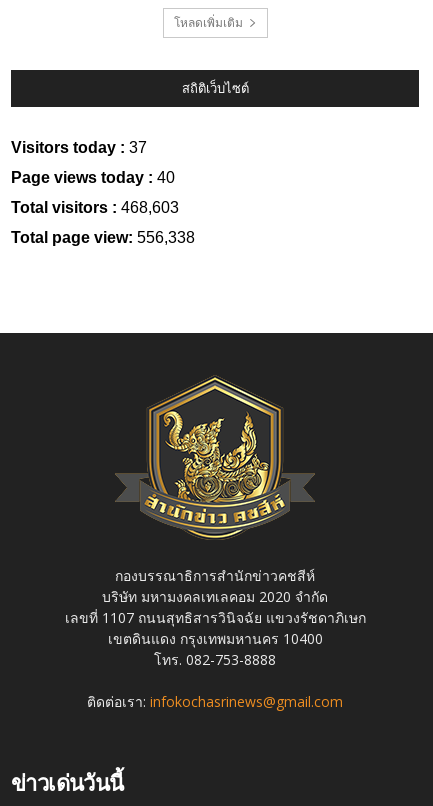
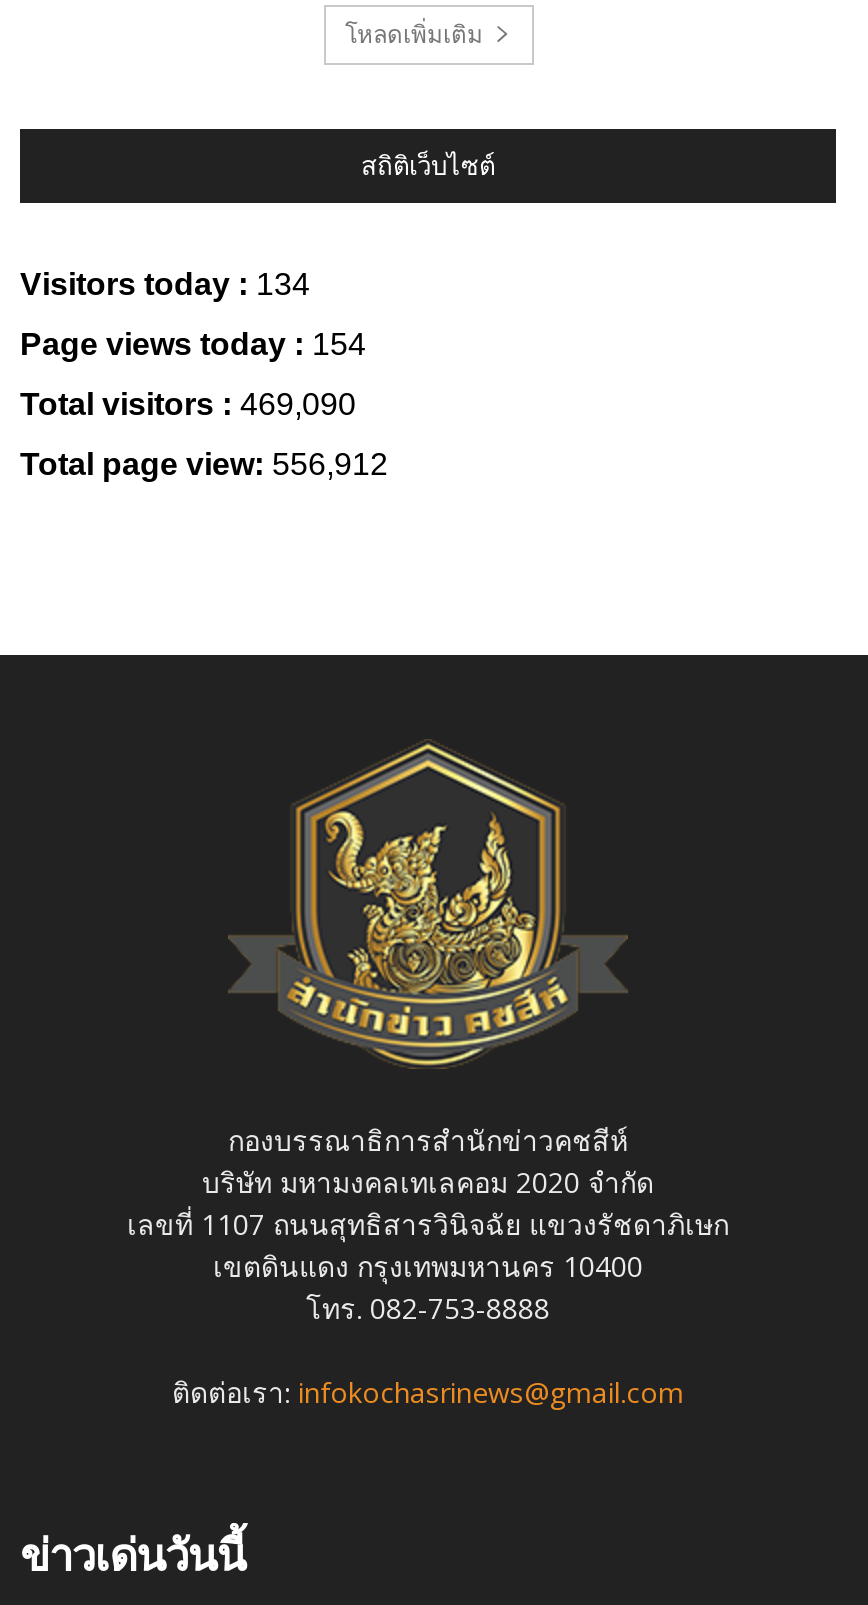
- Visitors today : 37
+ Visitors today : 134

- Page views today : 40
+ Page views today : 154

- Total visitors : 468,603
+ Total visitors : 469,090

- Total page view: 556,338
+ Total page view: 556,912
